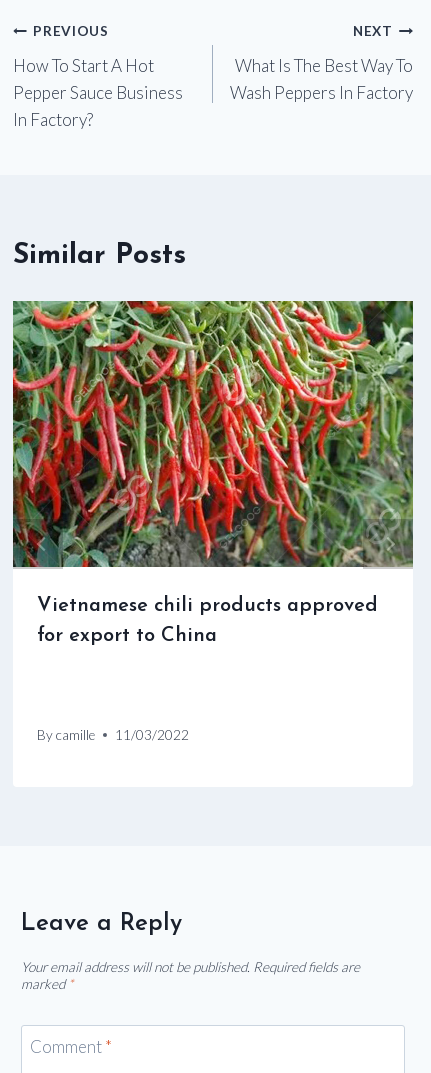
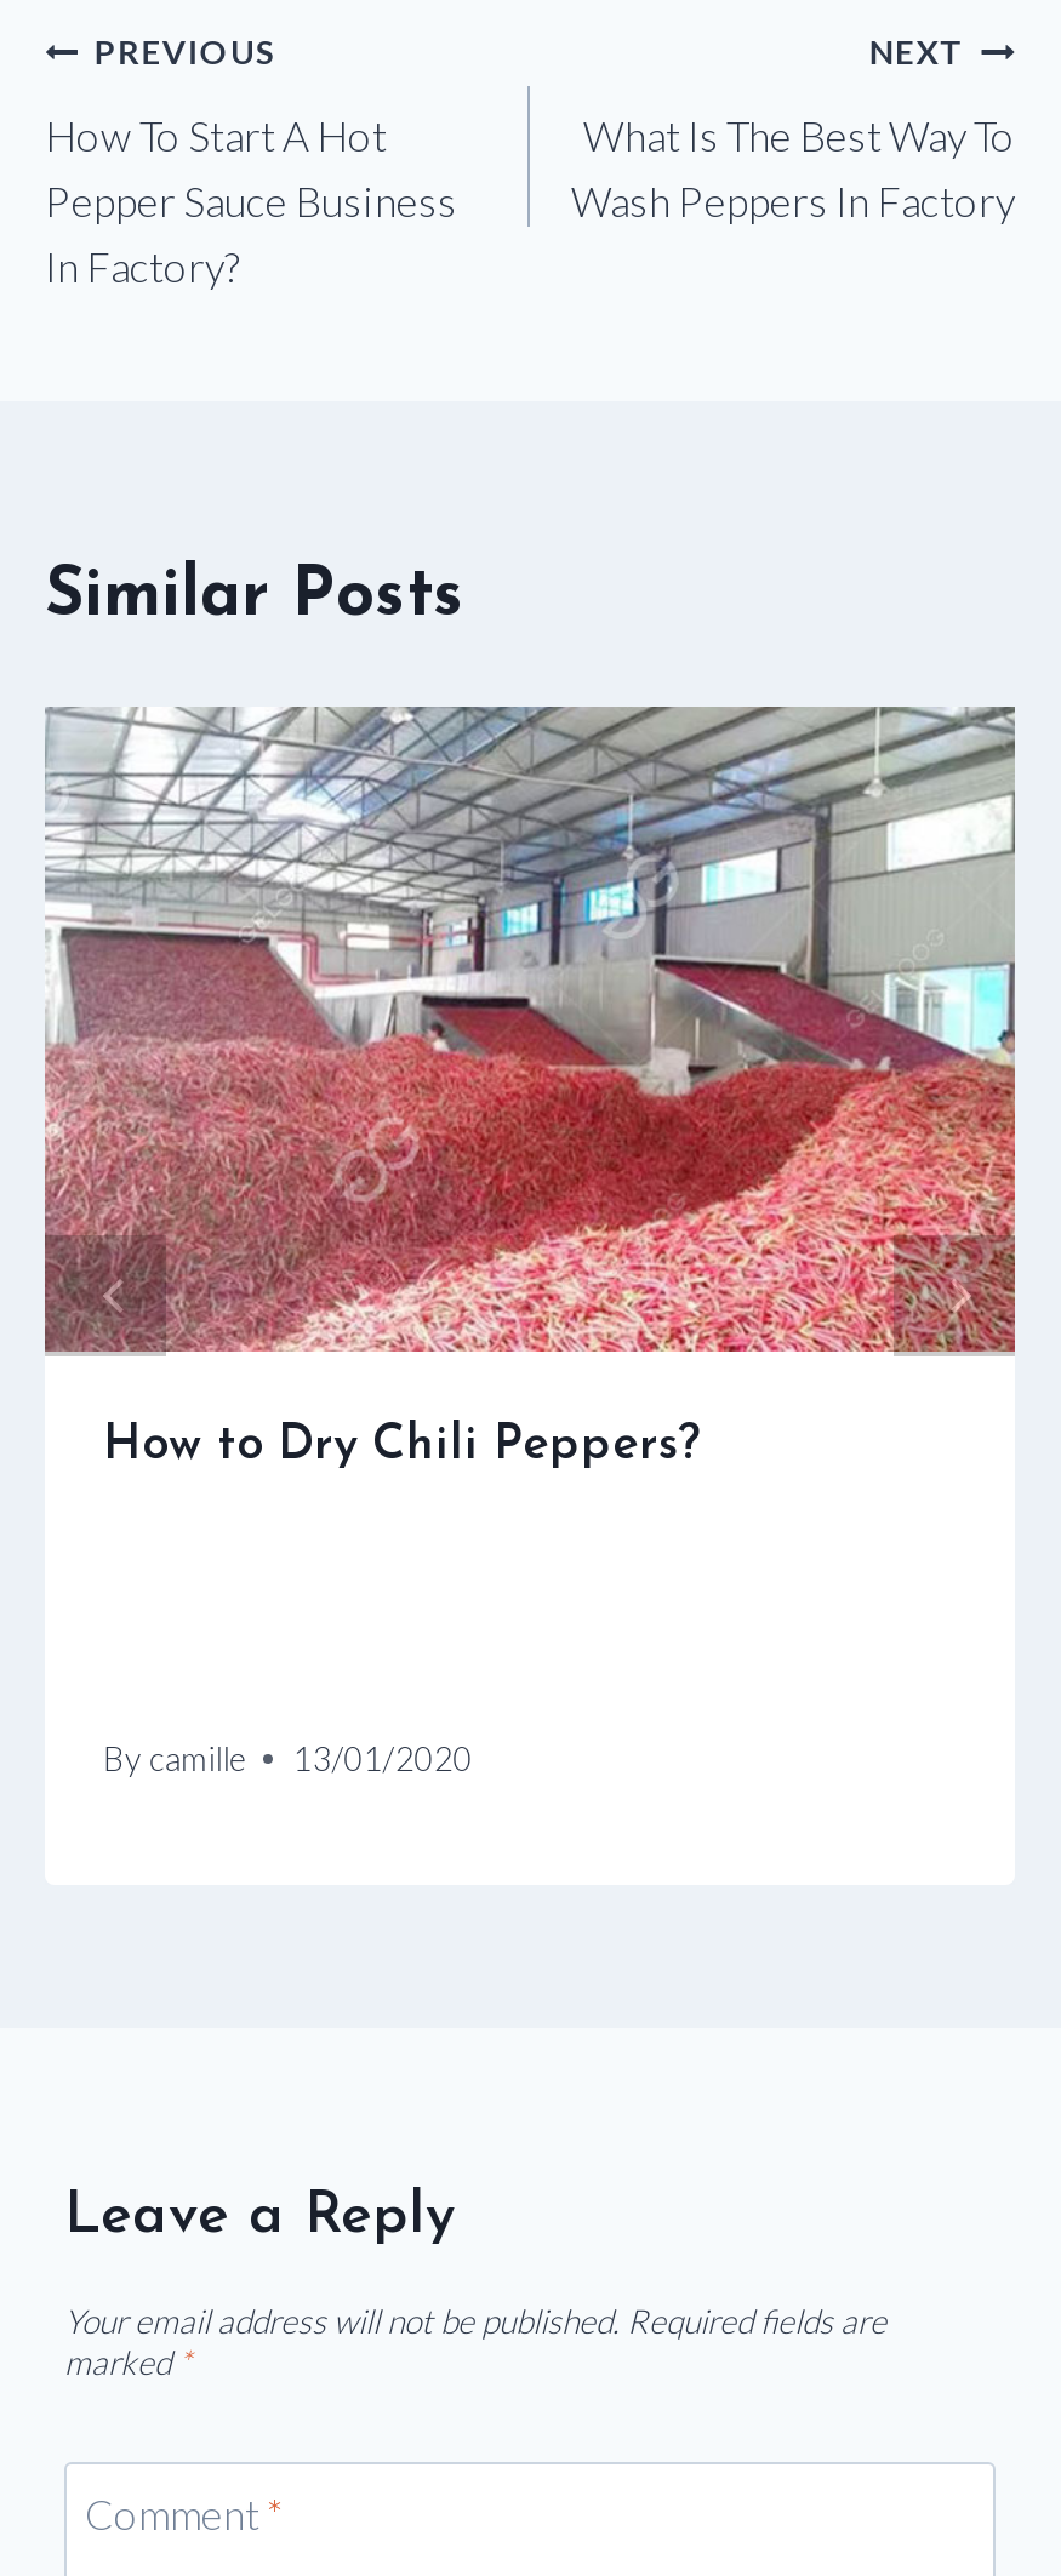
- [image]
- Vietnamese chili products approved
- for export to China
+ [image]
+ How to Dry Chili Peppers?

- By camille 11/03/2022
+ By camille 13/01/2020
